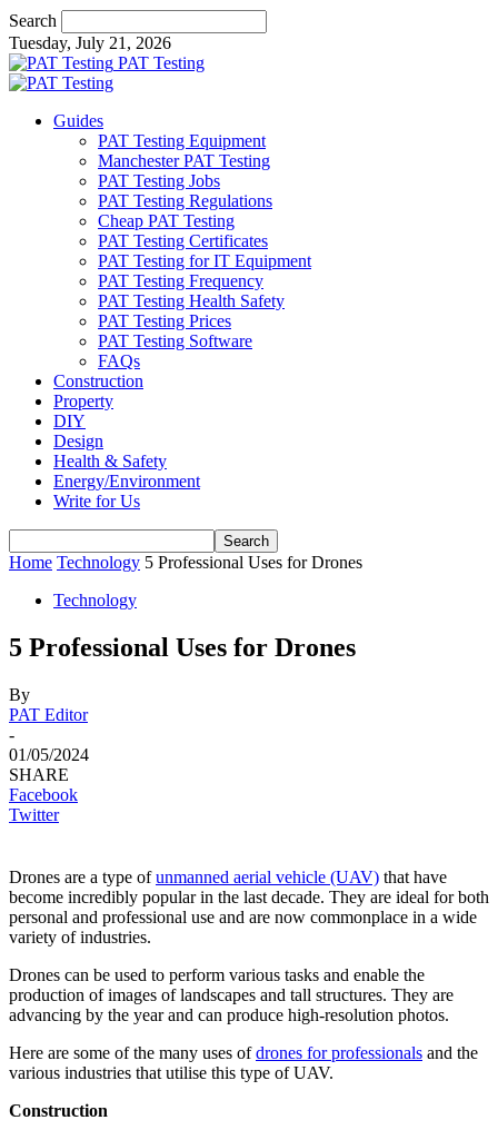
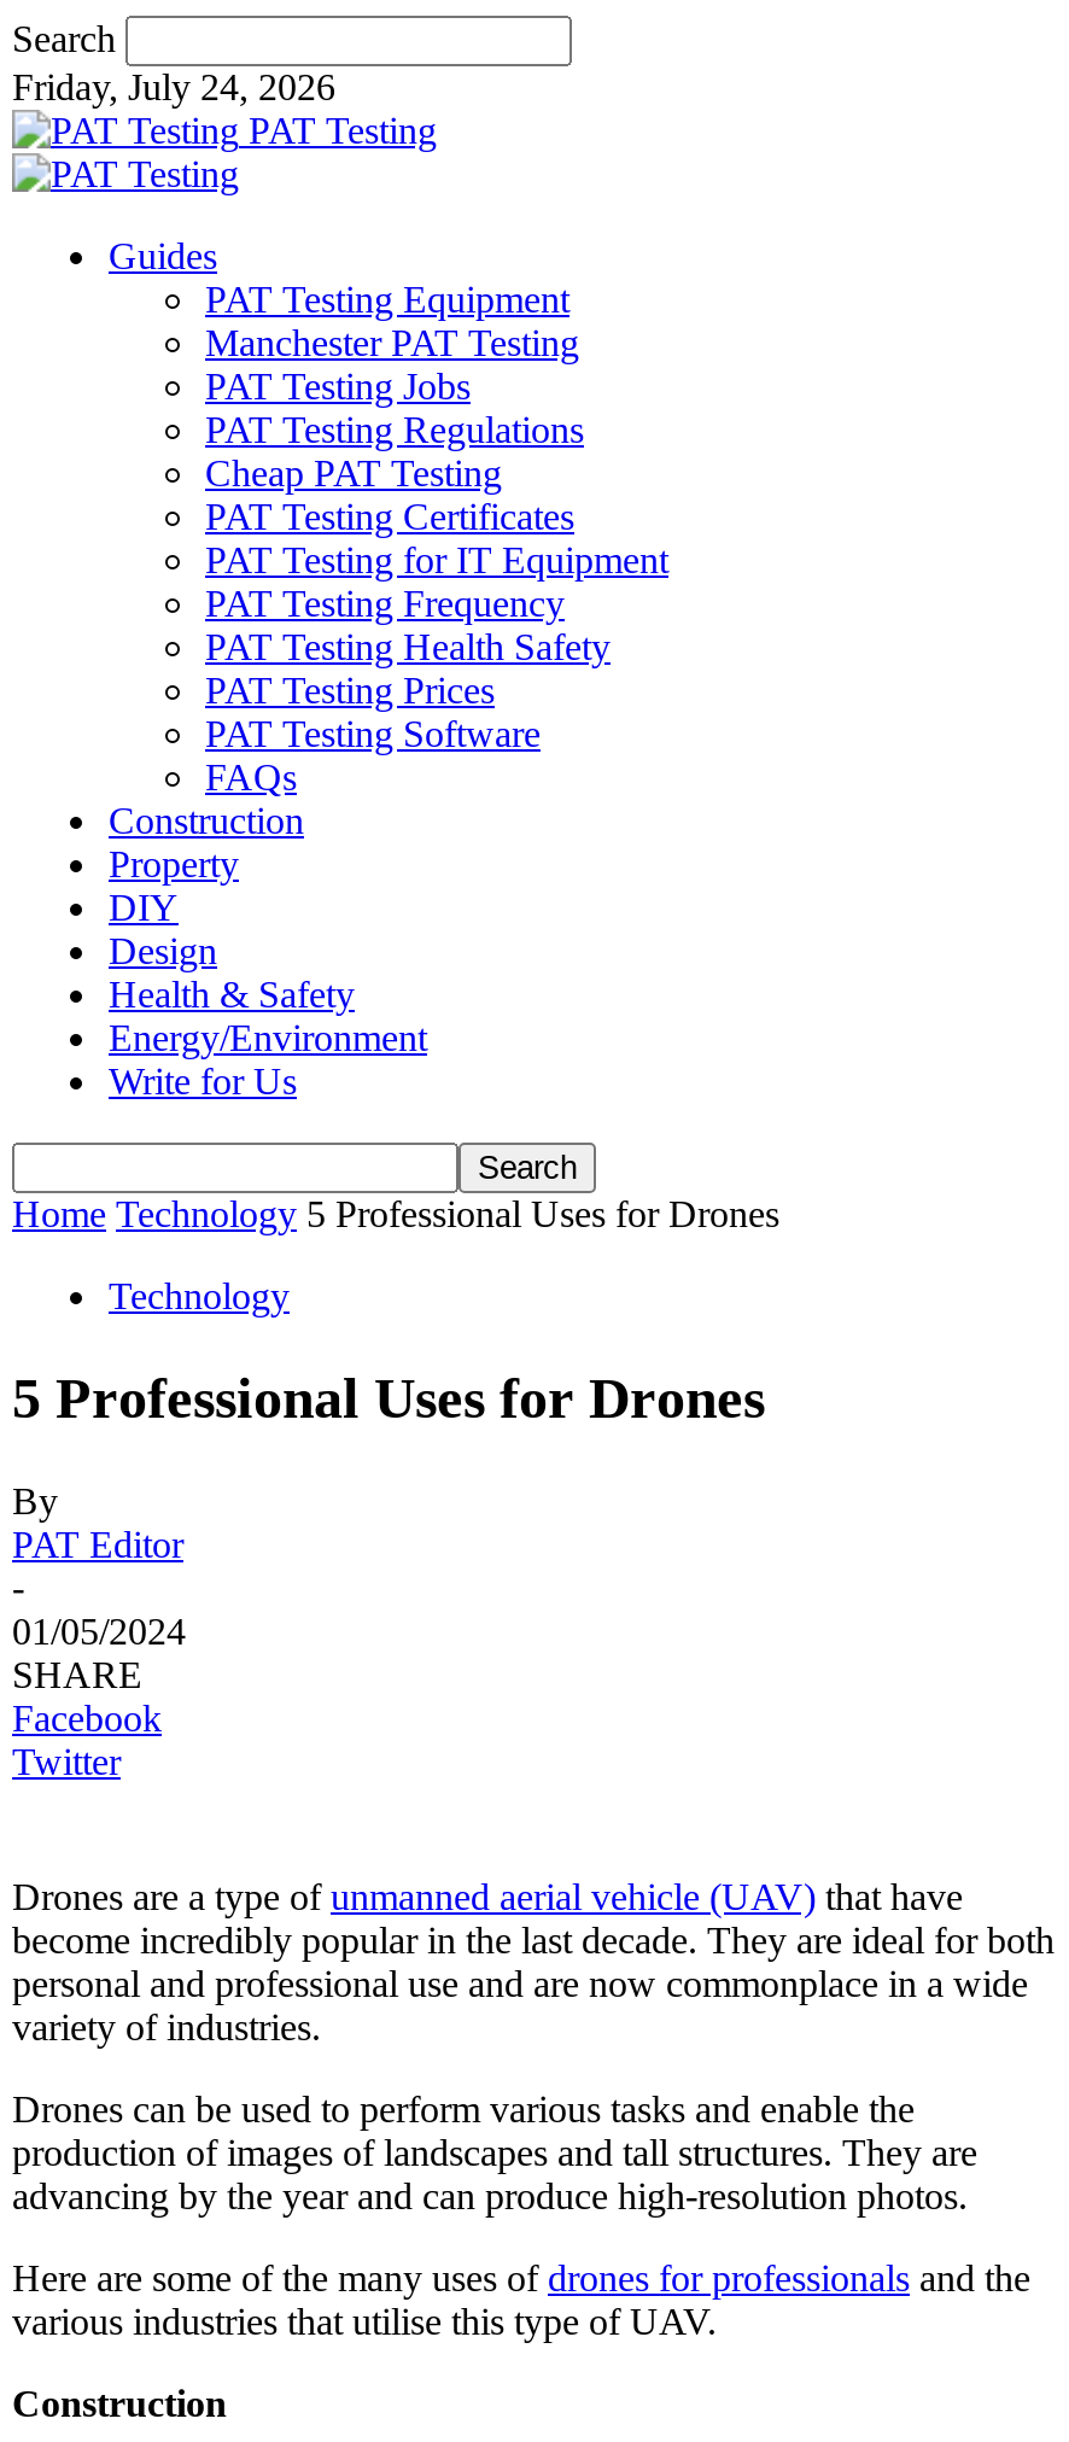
- Tuesday, July 21, 2026
+ Friday, July 24, 2026
